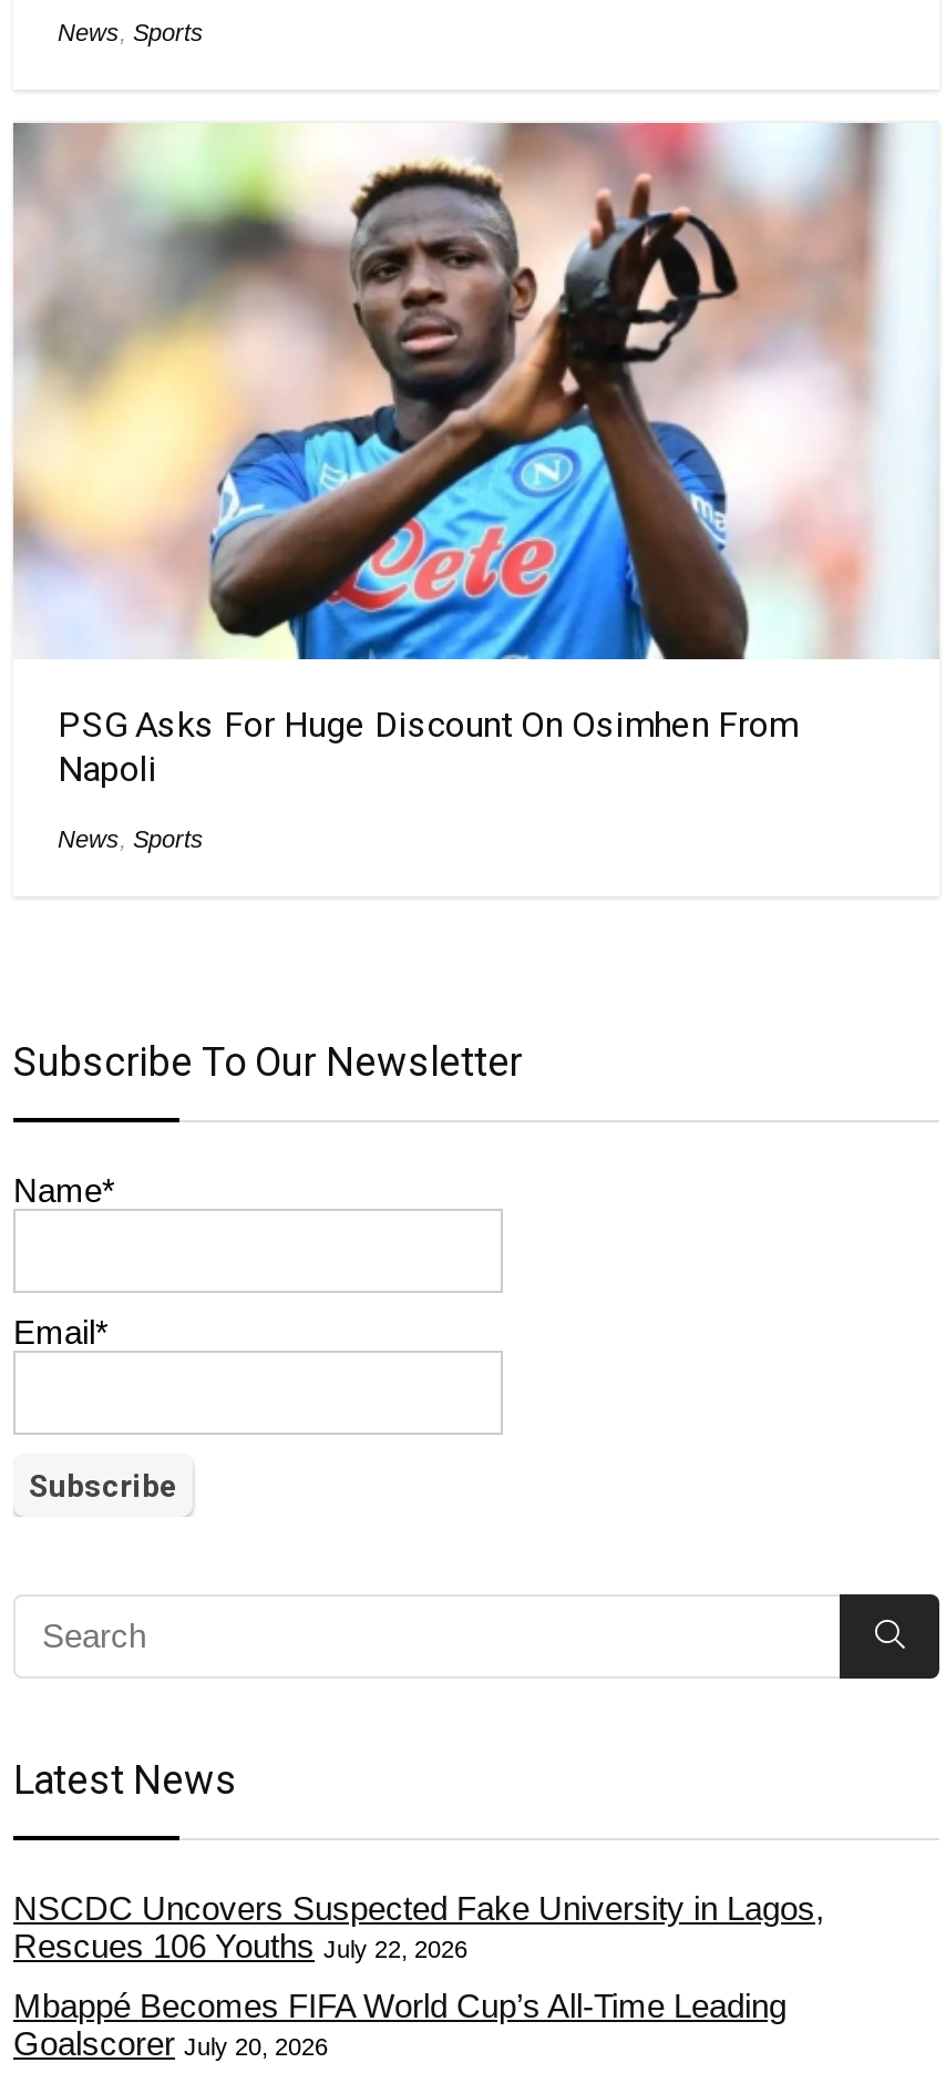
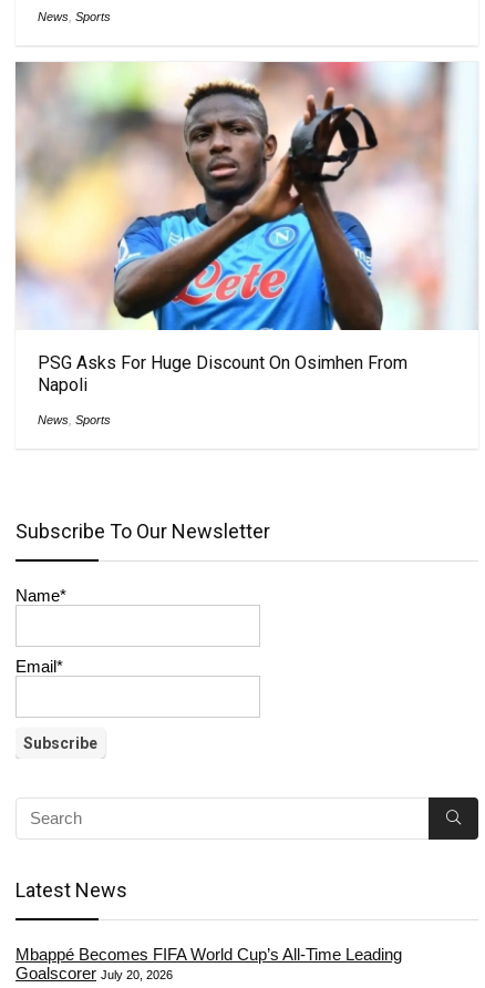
- NSCDC Uncovers Suspected Fake University in Lagos,
- Rescues 106 Youths July 22, 2026
